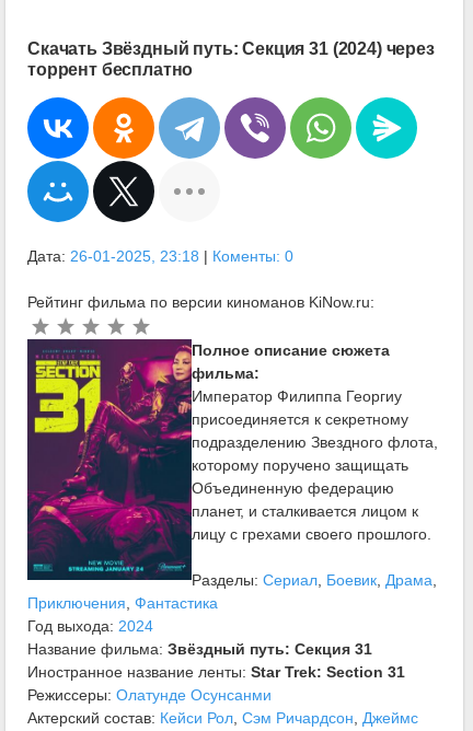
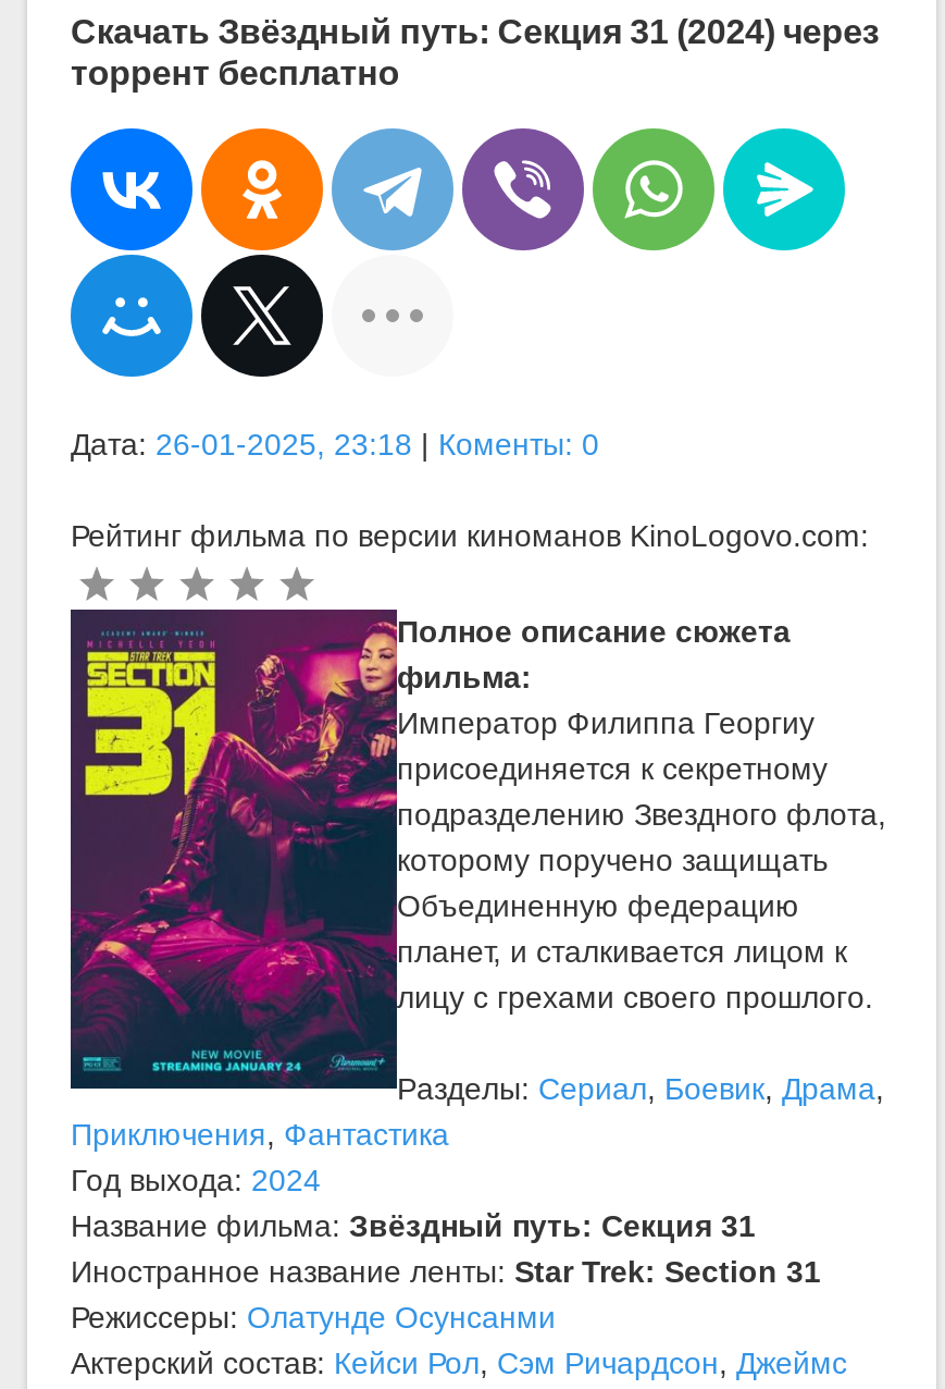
- Рейтинг фильма по версии киноманов KiNow.ru:
+ Рейтинг фильма по версии киноманов KinoLogovo.com:
